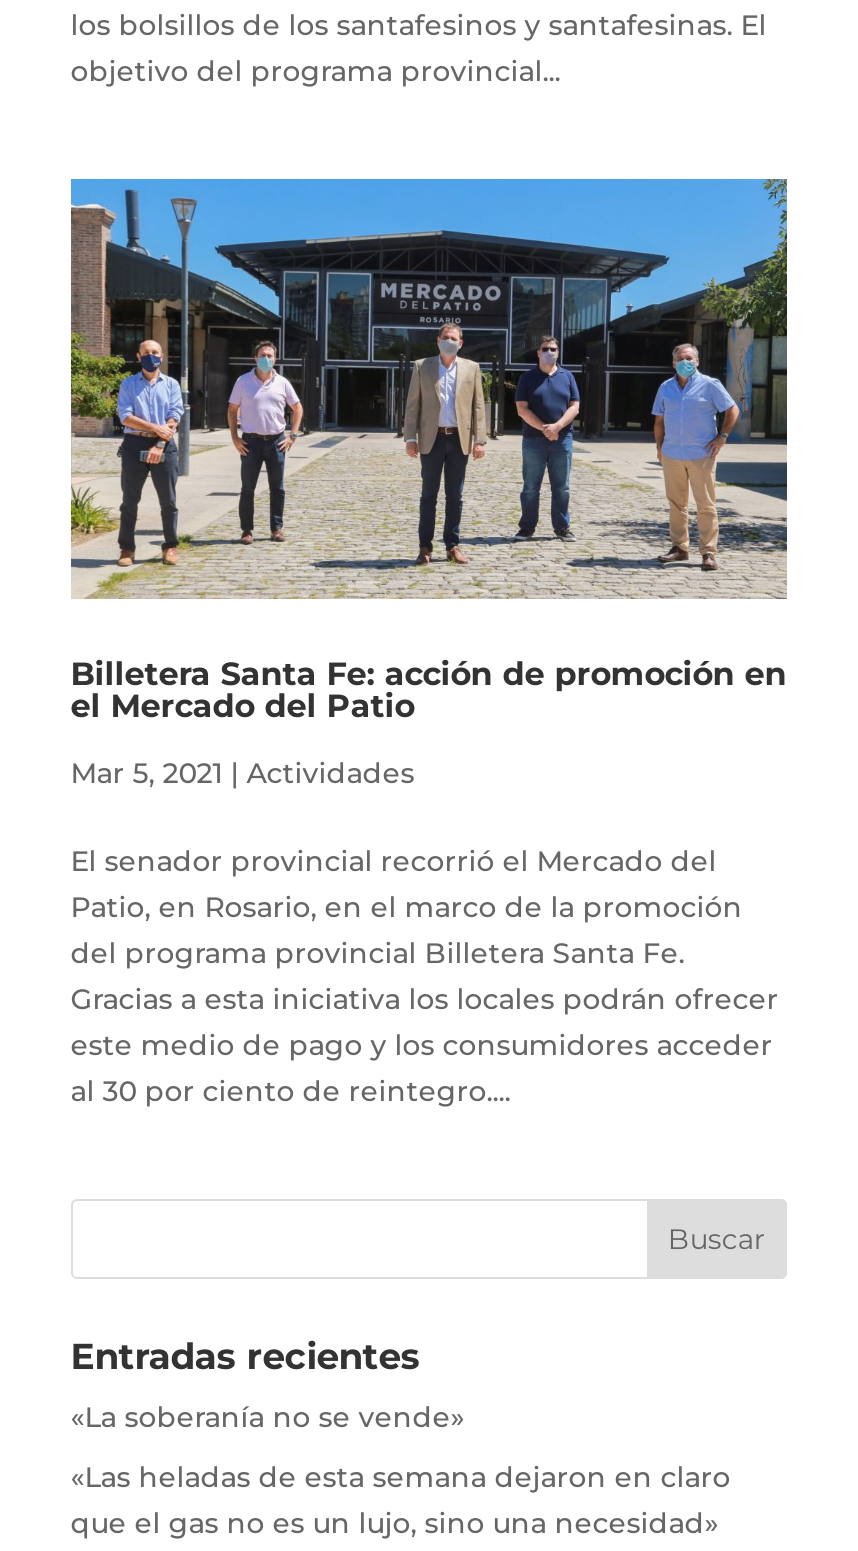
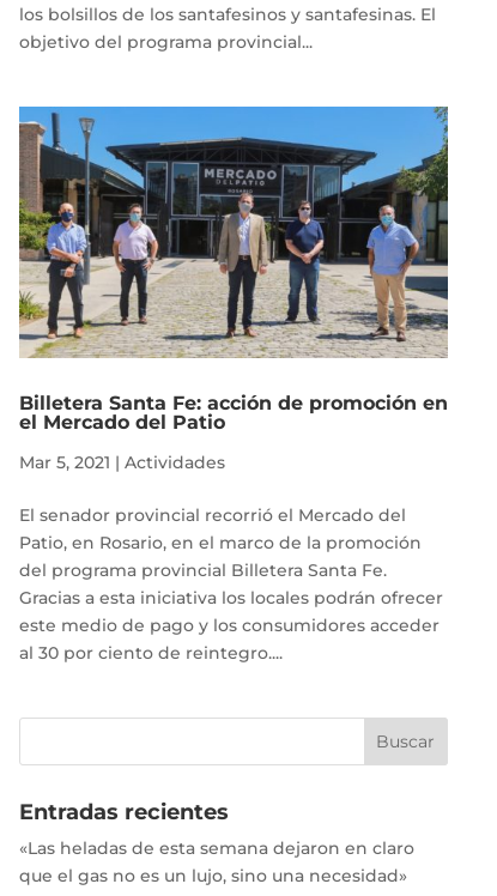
- «La soberanía no se vende»
